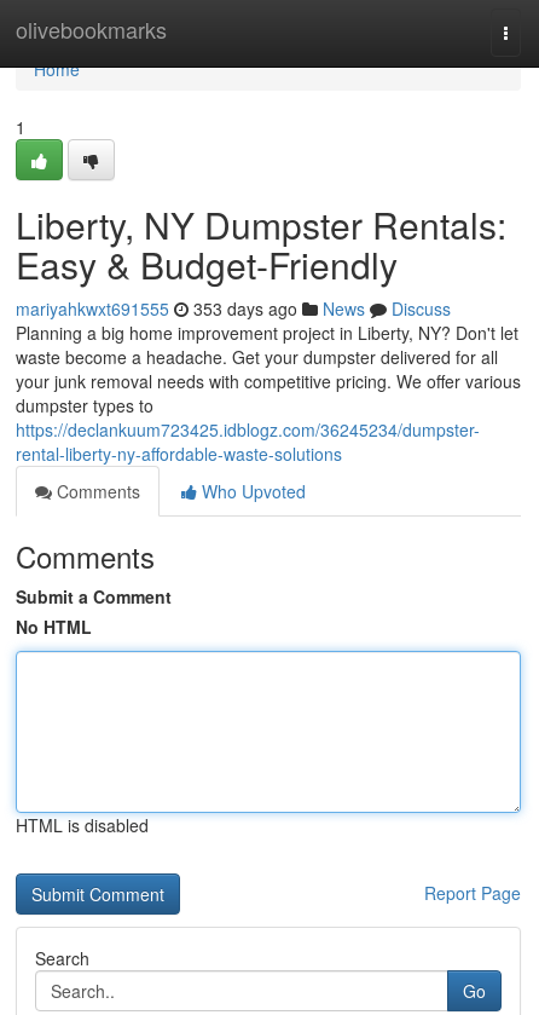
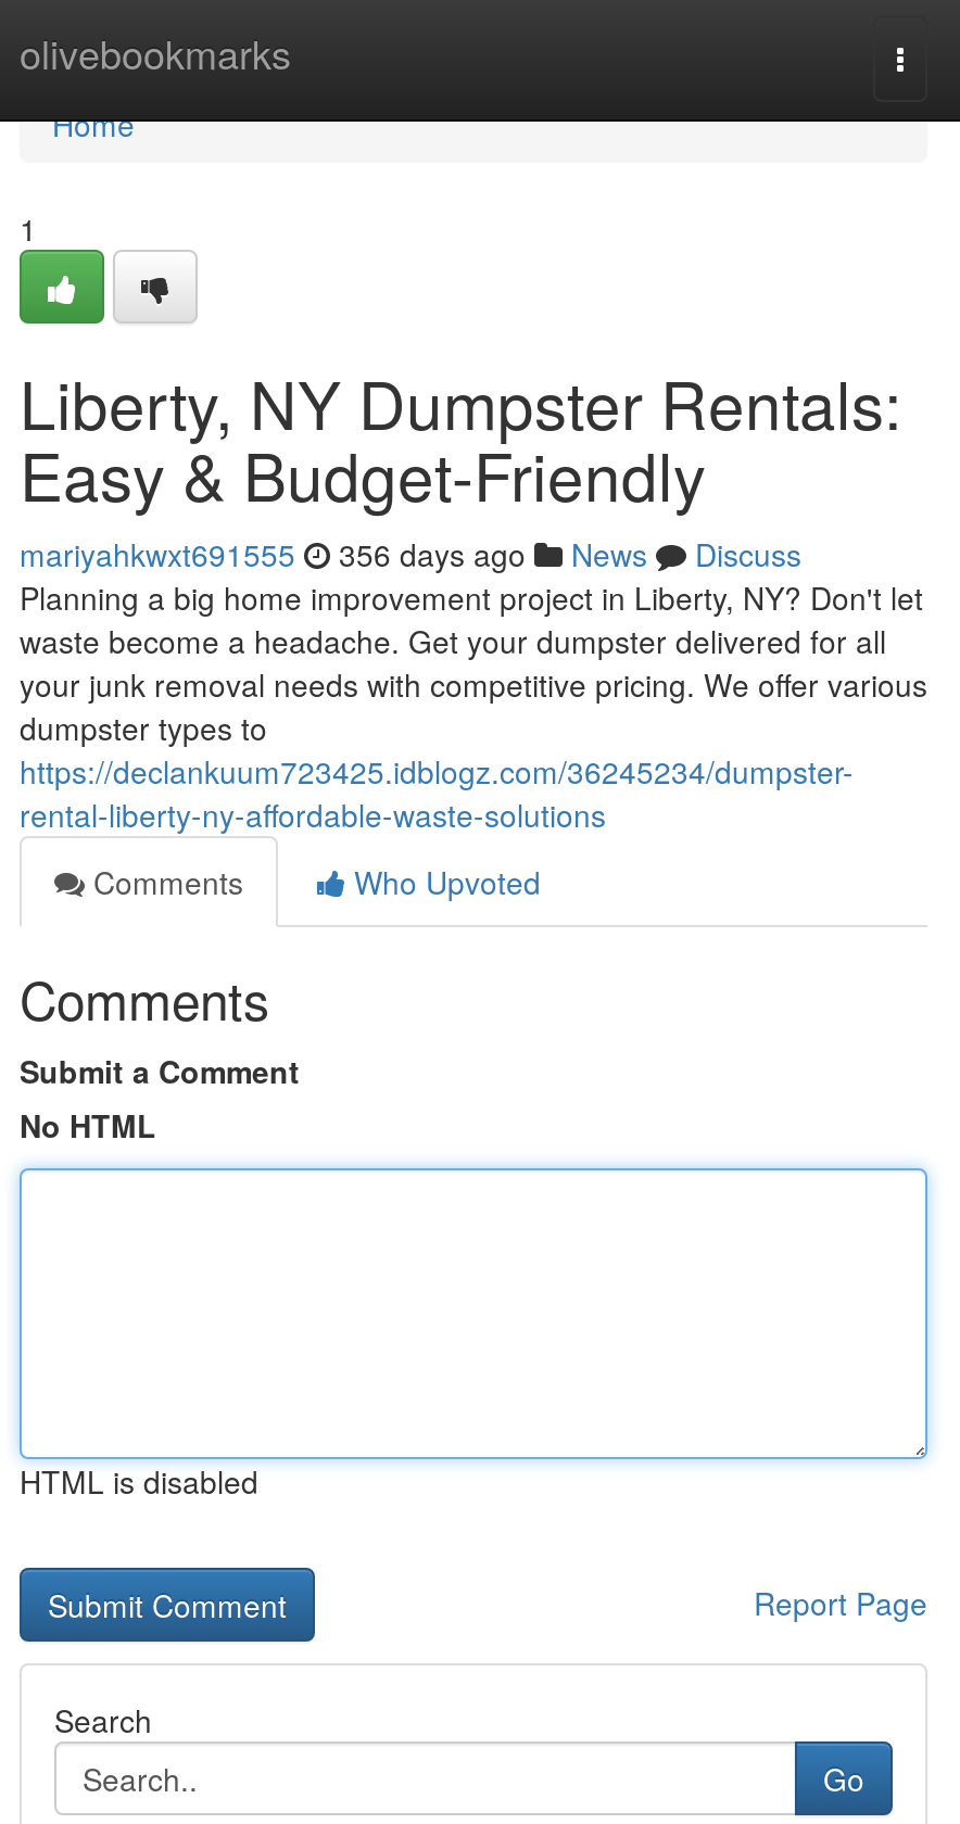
- mariyahkwxt691555 353 days ago News Discuss
+ mariyahkwxt691555 356 days ago News Discuss
